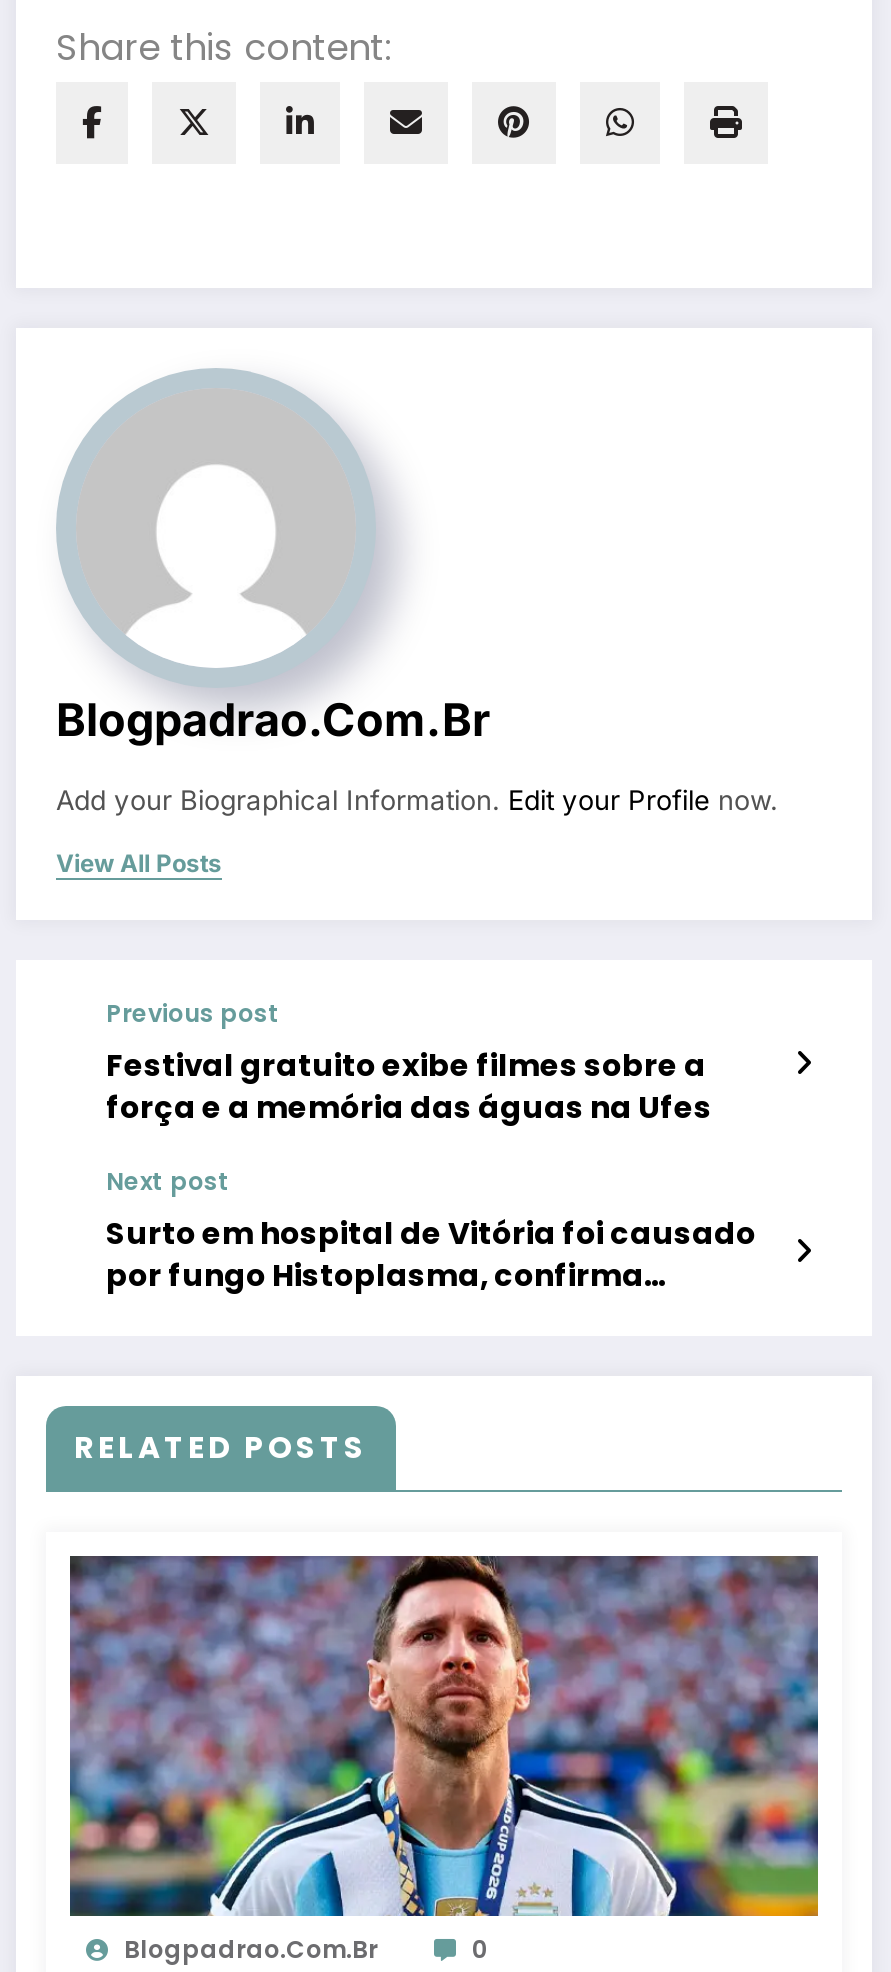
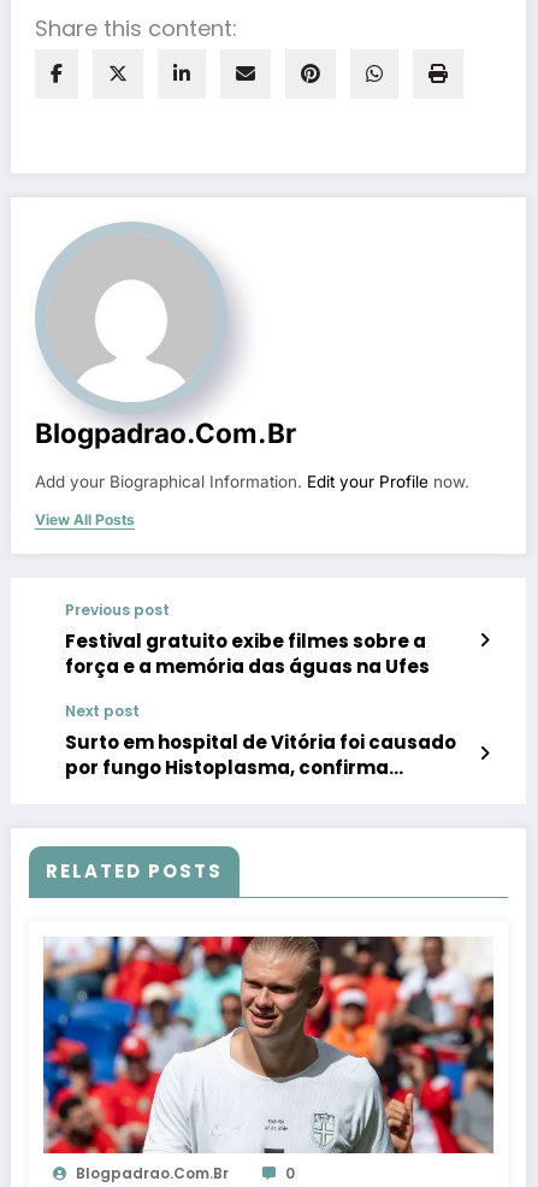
- [image]
+ [image]
